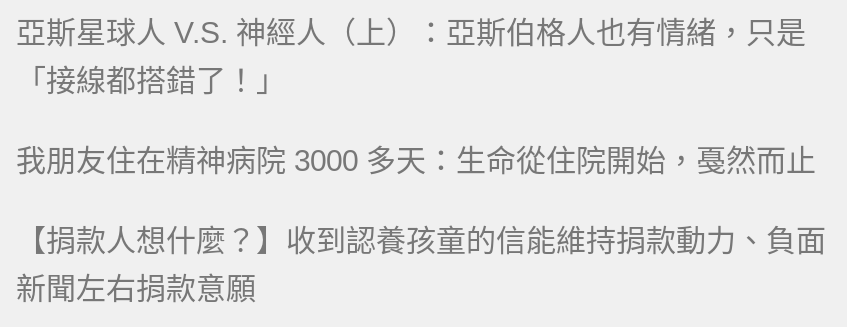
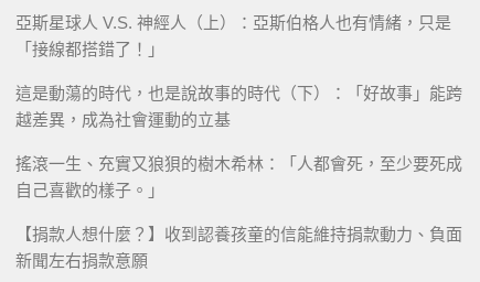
- 我朋友住在精神病院 3000 多天：生命從住院開始，戞然而止
+ 這是動蕩的時代，也是說故事的時代（下）：「好故事」能跨
+ 越差異，成為社會運動的立基
+ 搖滾一生、充實又狼狽的樹木希林：「人都會死，至少要死成
+ 自己喜歡的樣子。」
